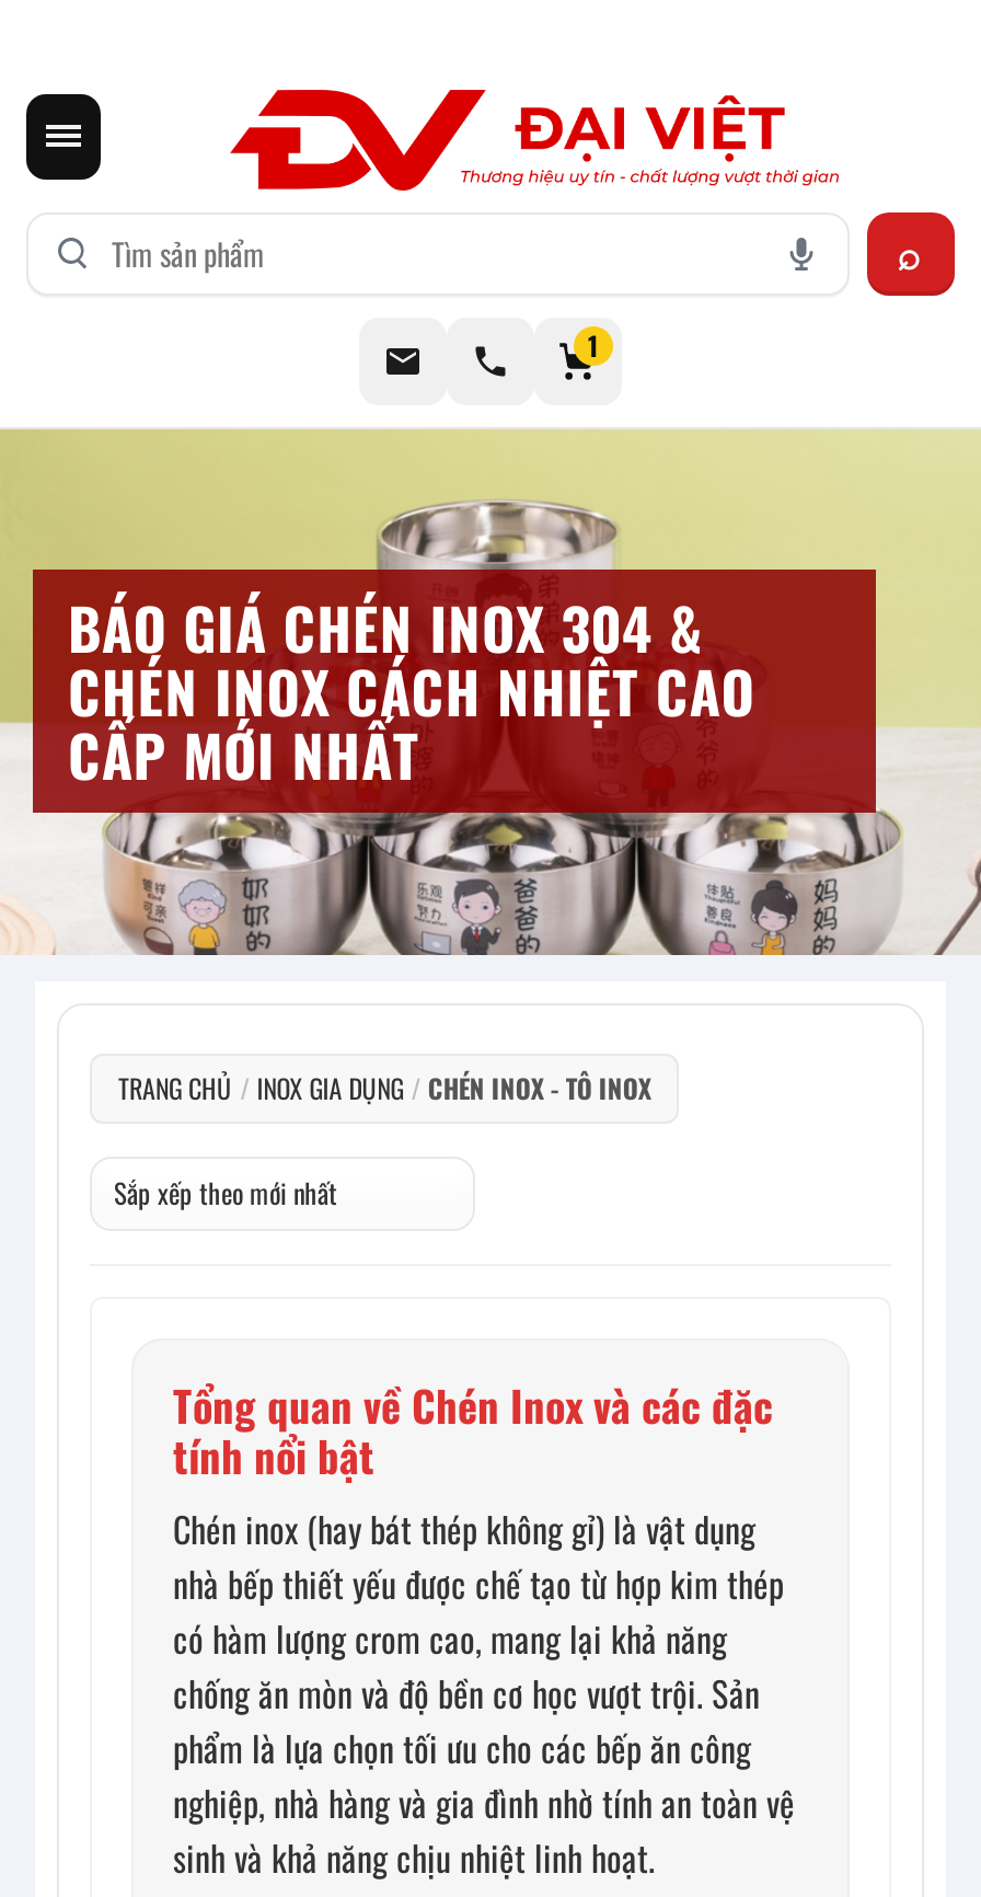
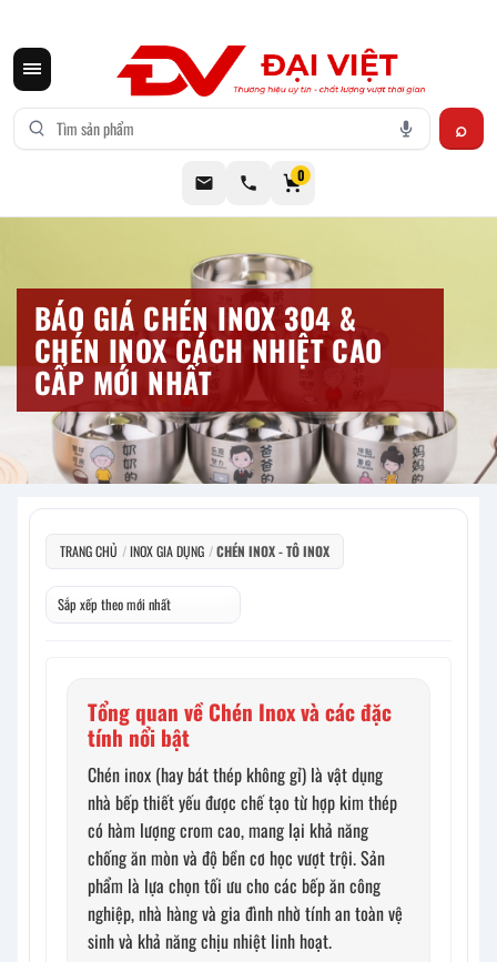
- 1
+ 0
